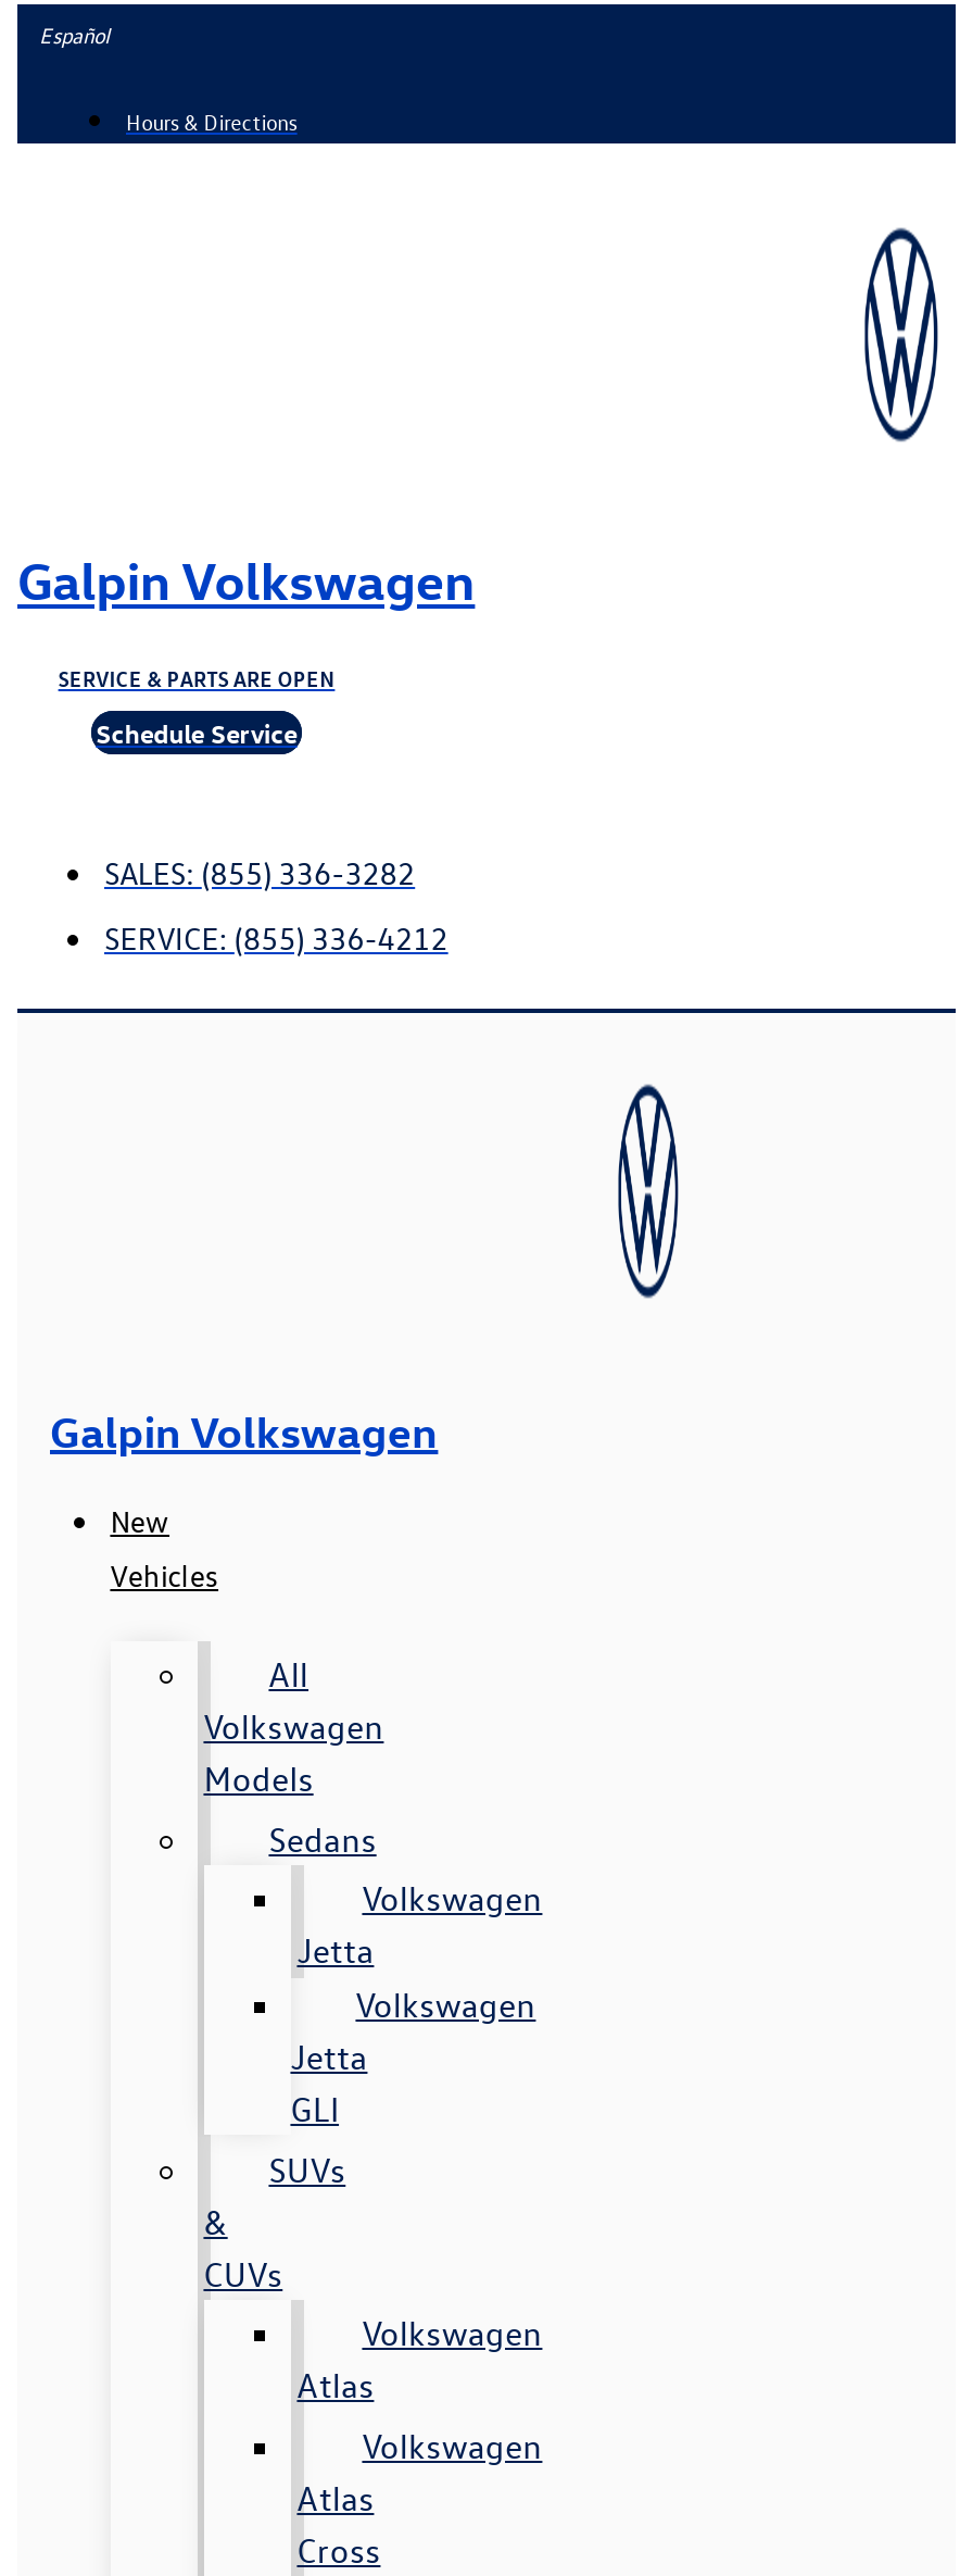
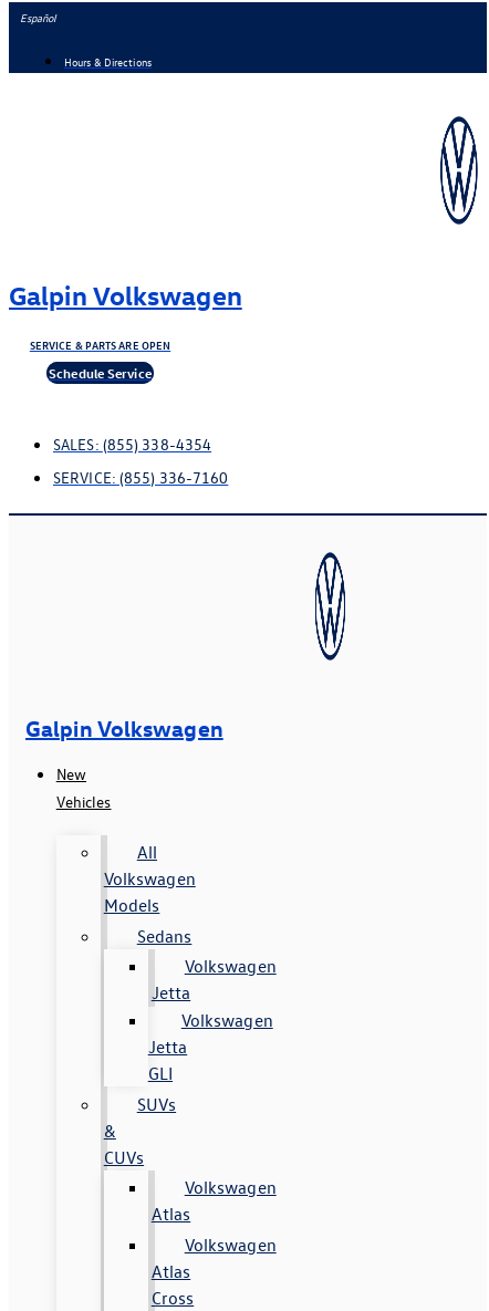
- SALES: (855) 336-3282
+ SALES: (855) 338-4354

- SERVICE: (855) 336-4212
+ SERVICE: (855) 336-7160
